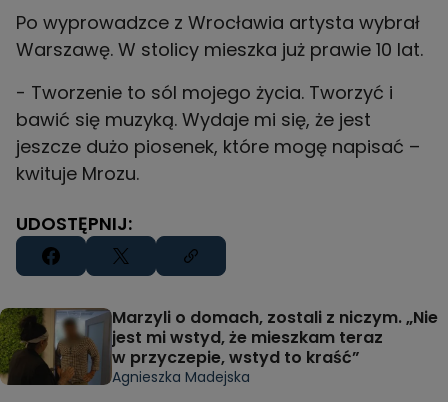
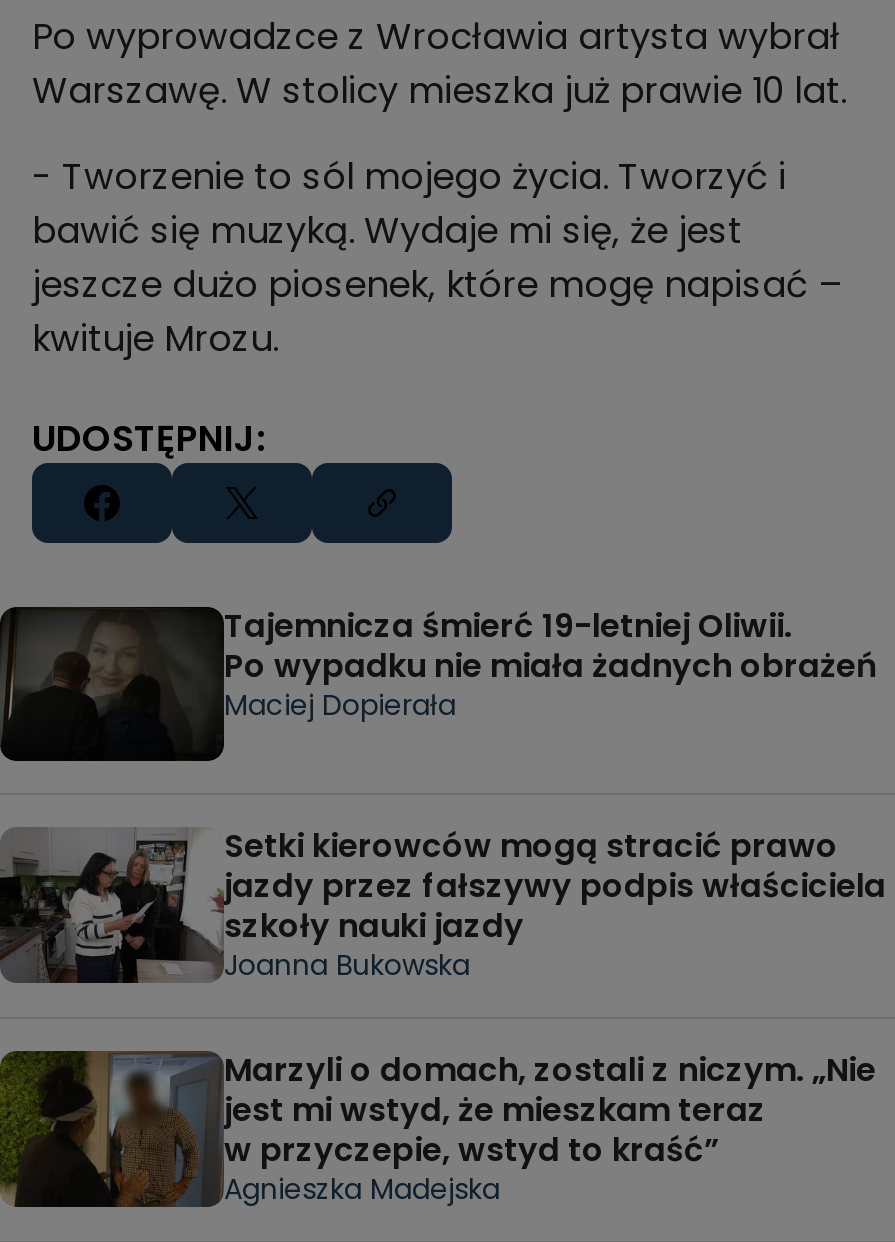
+ [image]
+ Tajemnicza śmierć 19-letniej Oliwii.
+ Po wypadku nie miała żadnych obrażeń
+ Maciej Dopierała
+ Setki kierowców mogą stracić prawo
+ jazdy przez fałszywy podpis właściciela
+ szkoły nauki jazdy
+ Joanna Bukowska

+ [image]
